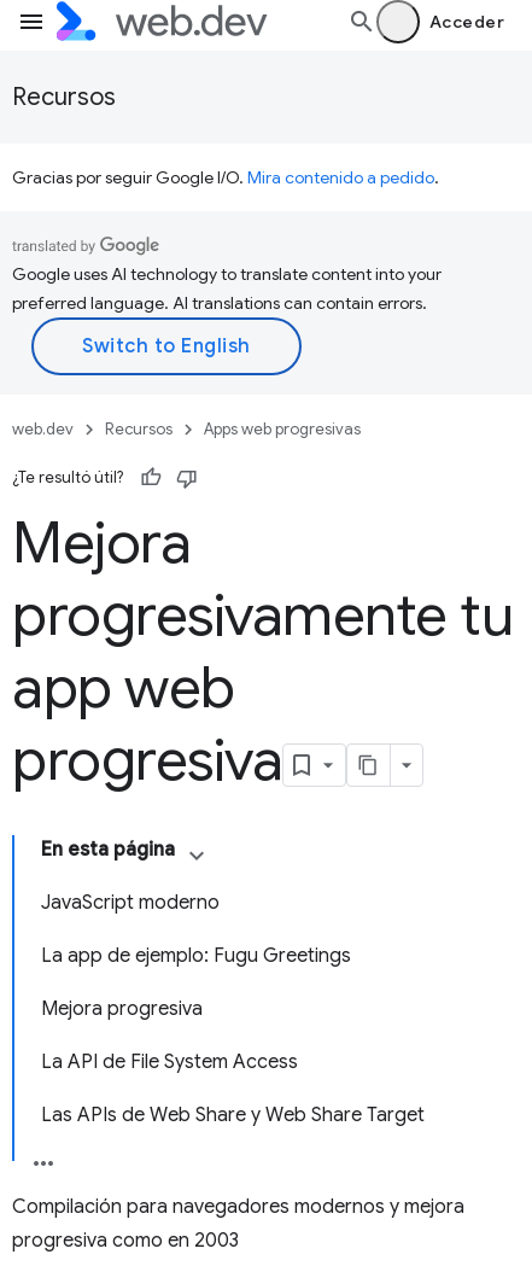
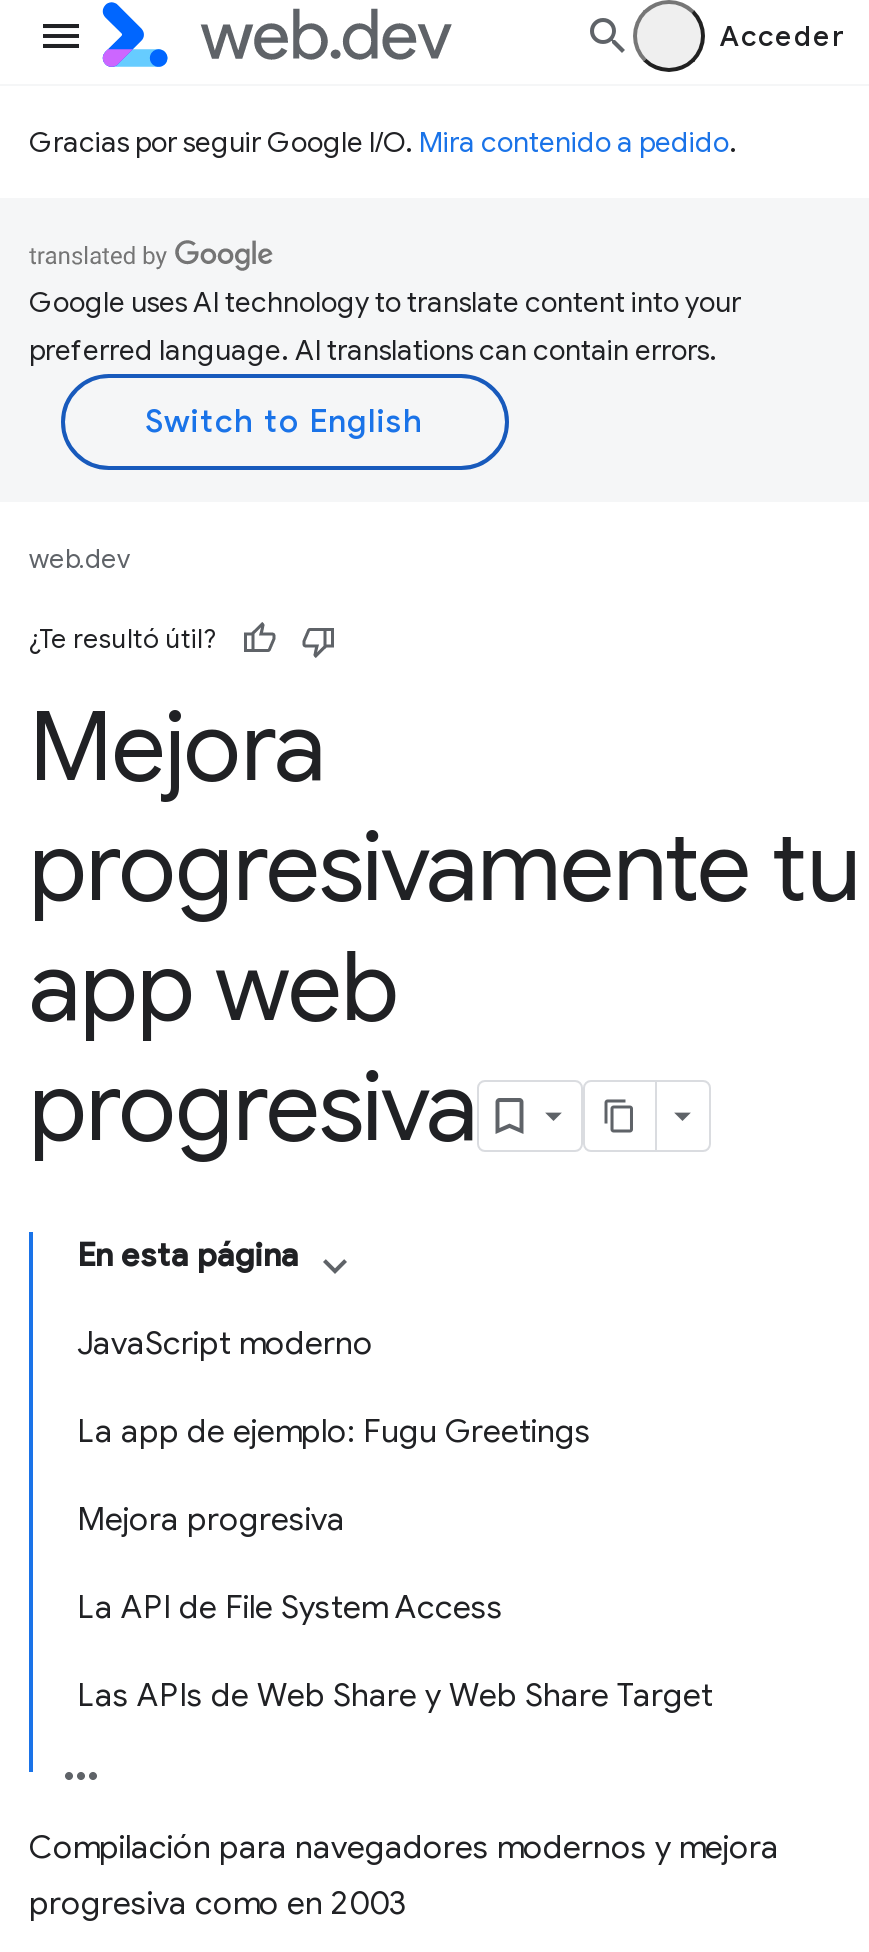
- Recursos

- Recursos
- Apps web progresivas
